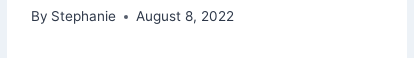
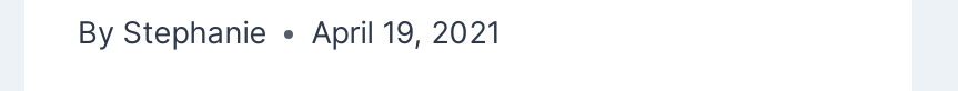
- By Stephanie August 8, 2022
+ By Stephanie April 19, 2021
